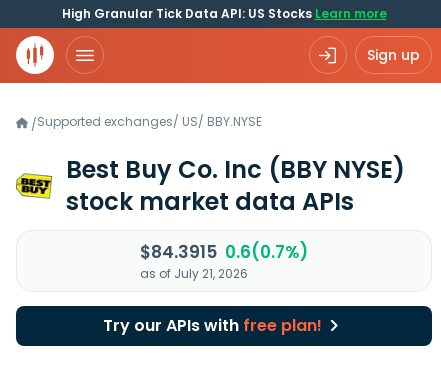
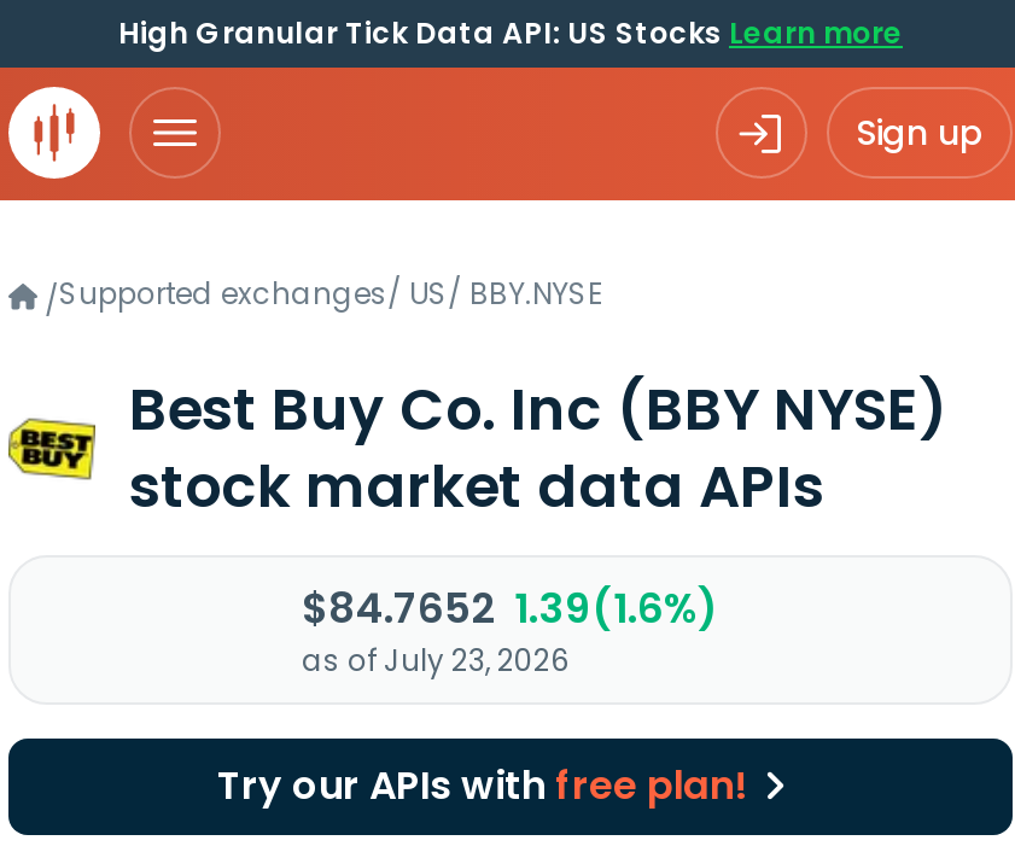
- $84.3915 0.6(0.7%)
+ $84.7652 1.39(1.6%)

- as of July 21, 2026
+ as of July 23, 2026
